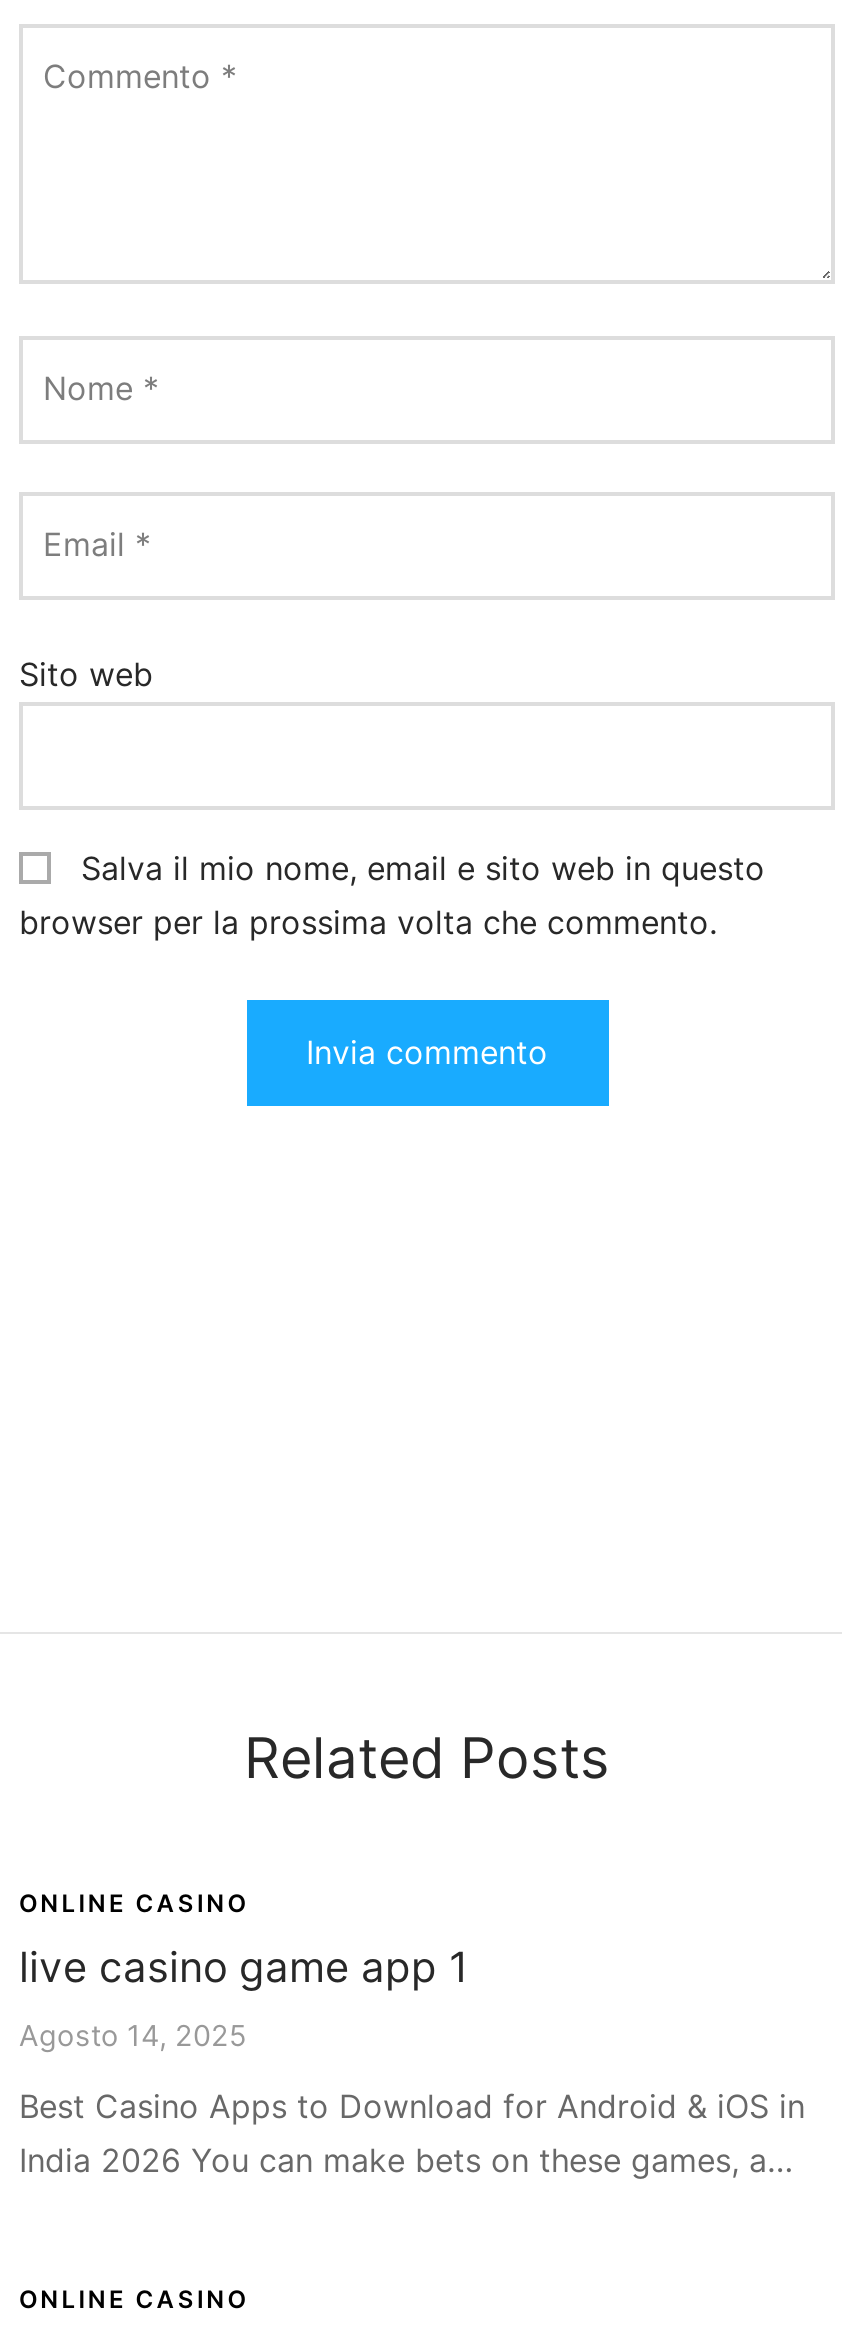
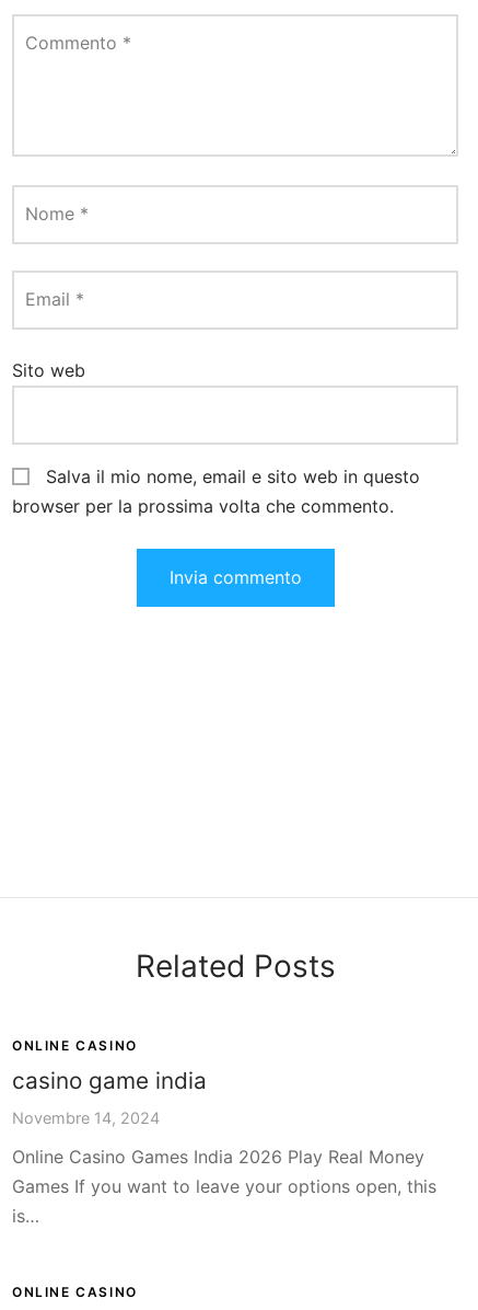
- live casino game app 1
+ casino game india

- Agosto 14, 2025
+ Novembre 14, 2024

- Best Casino Apps to Download for Android & iOS in
- India 2026 You can make bets on these games, a…
+ Online Casino Games India 2026 Play Real Money
+ Games If you want to leave your options open, this
+ is…
